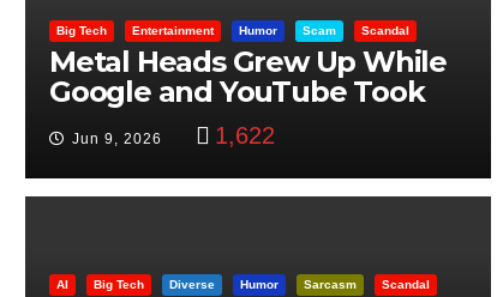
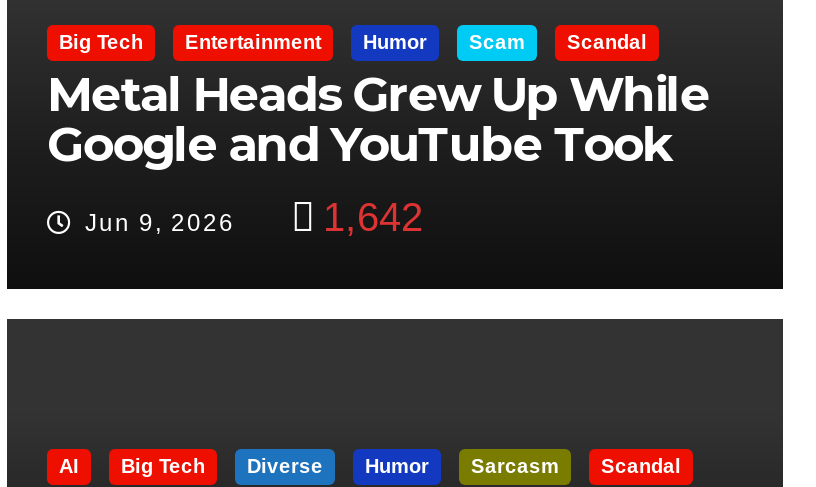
- 1,622
+ 1,642
